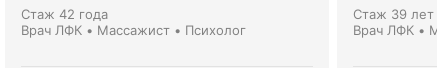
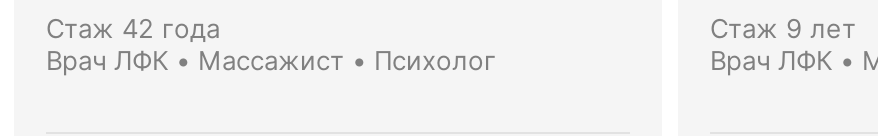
- Стаж 39 лет
+ Стаж 9 лет
